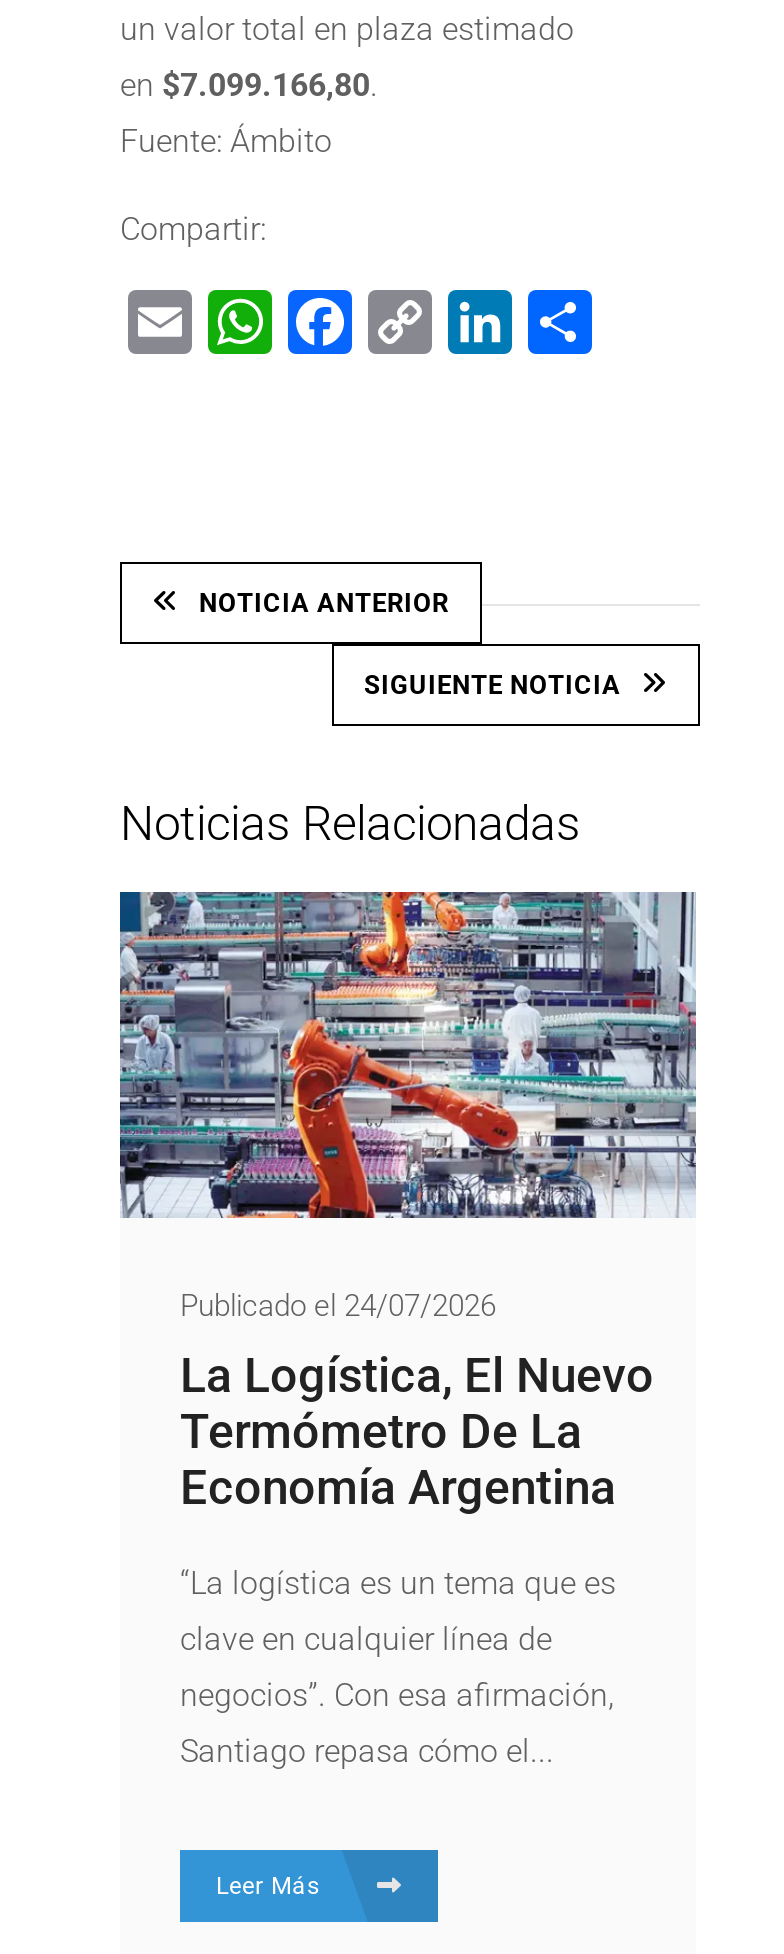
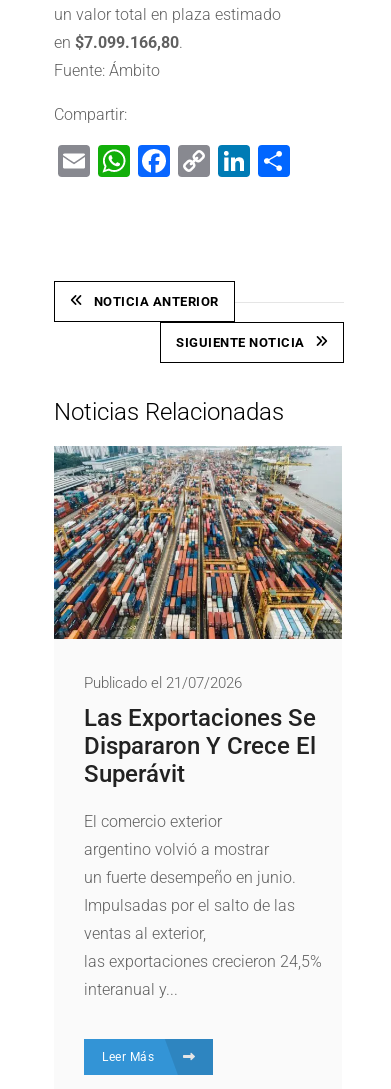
- [image]
- Publicado el 24/07/2026
- La Logística, El Nuevo
- Termómetro De La
- Economía Argentina
- “La logística es un tema que es
- clave en cualquier línea de
- negocios”. Con esa afirmación,
- Santiago repasa cómo el...
+ [image]
+ Publicado el 21/07/2026
+ Las Exportaciones Se
+ Dispararon Y Crece El
+ Superávit
+ El comercio exterior
+ argentino volvió a mostrar
+ un fuerte desempeño en junio.
+ Impulsadas por el salto de las
+ ventas al exterior,
+ las exportaciones crecieron 24,5%
+ interanual y...
